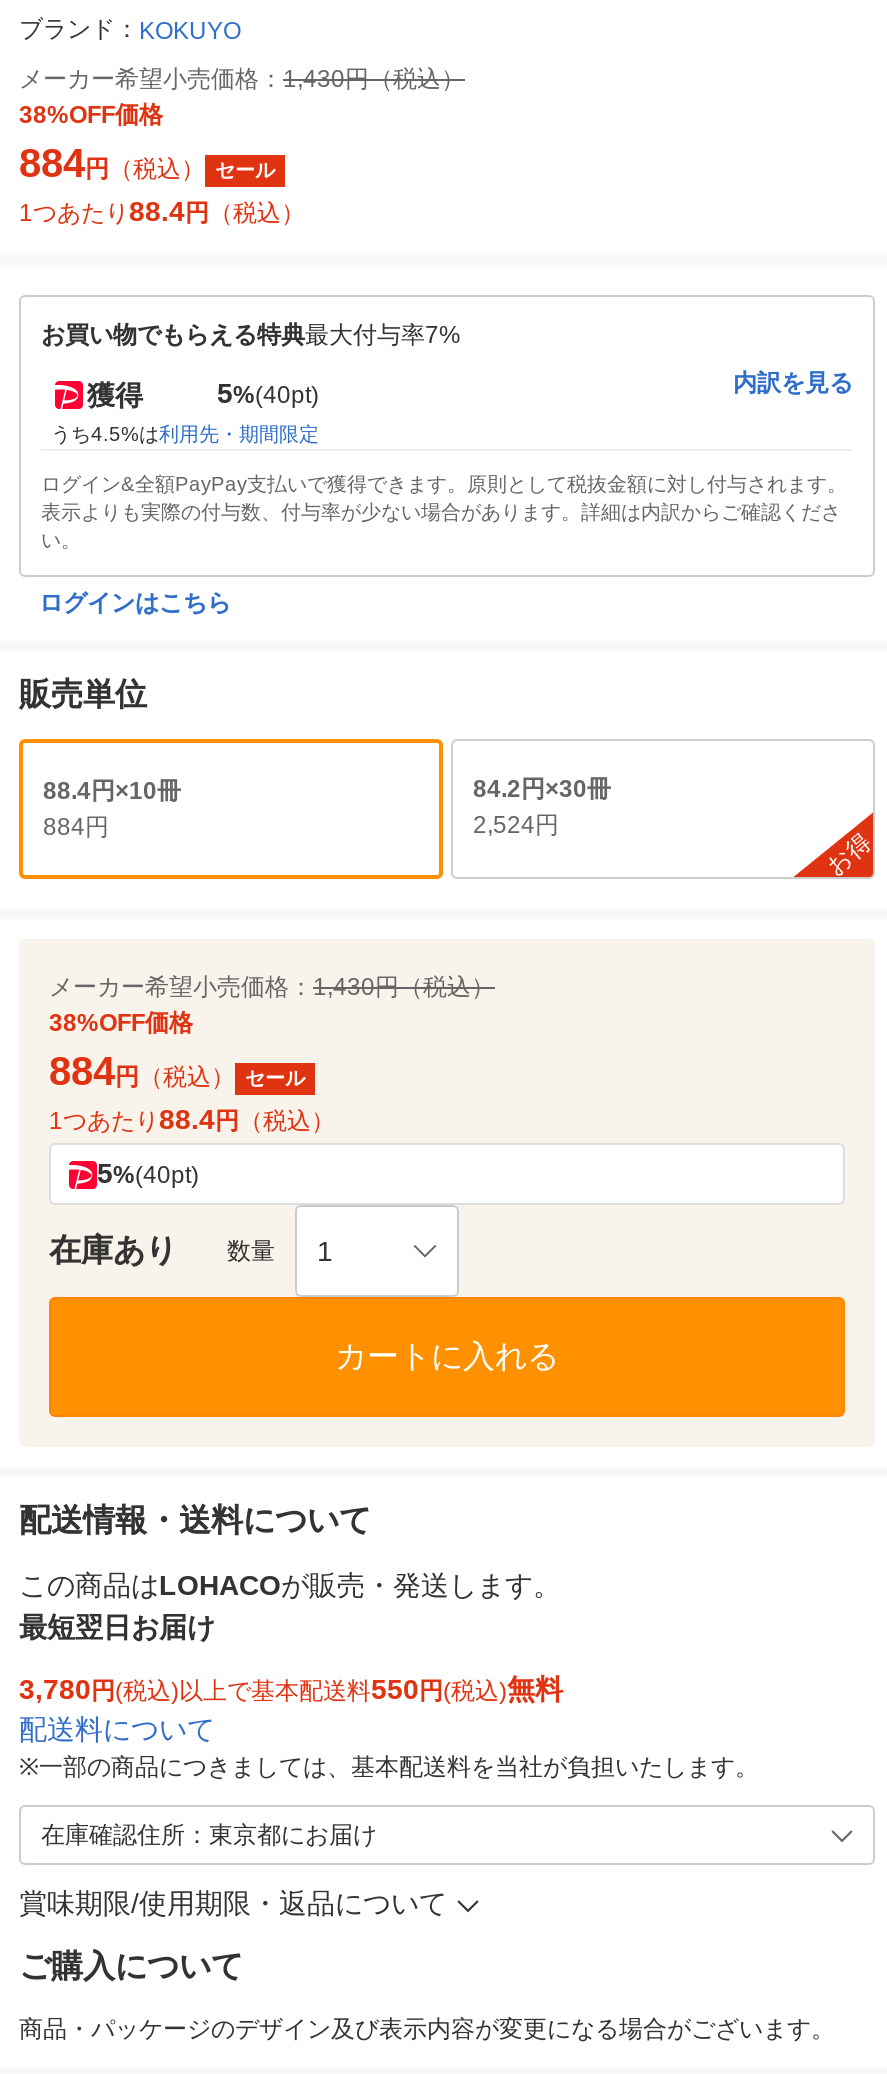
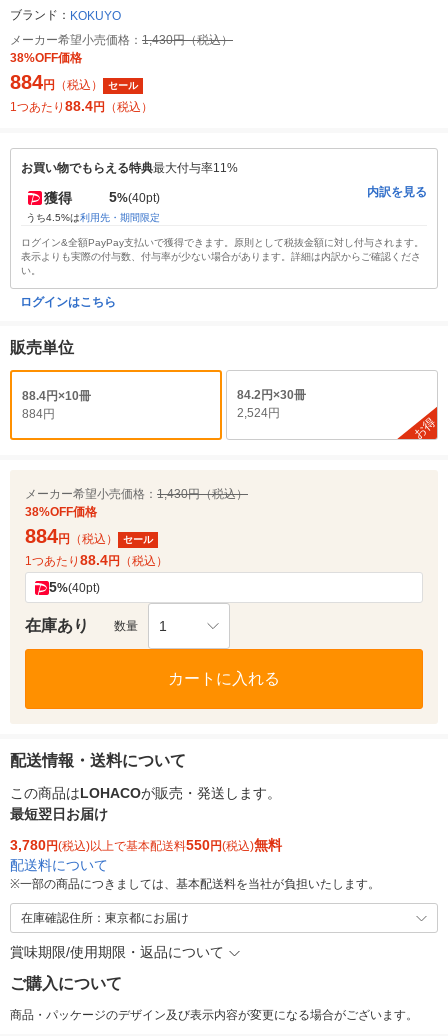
- お買い物でもらえる特典最大付与率7%
+ お買い物でもらえる特典最大付与率11%
